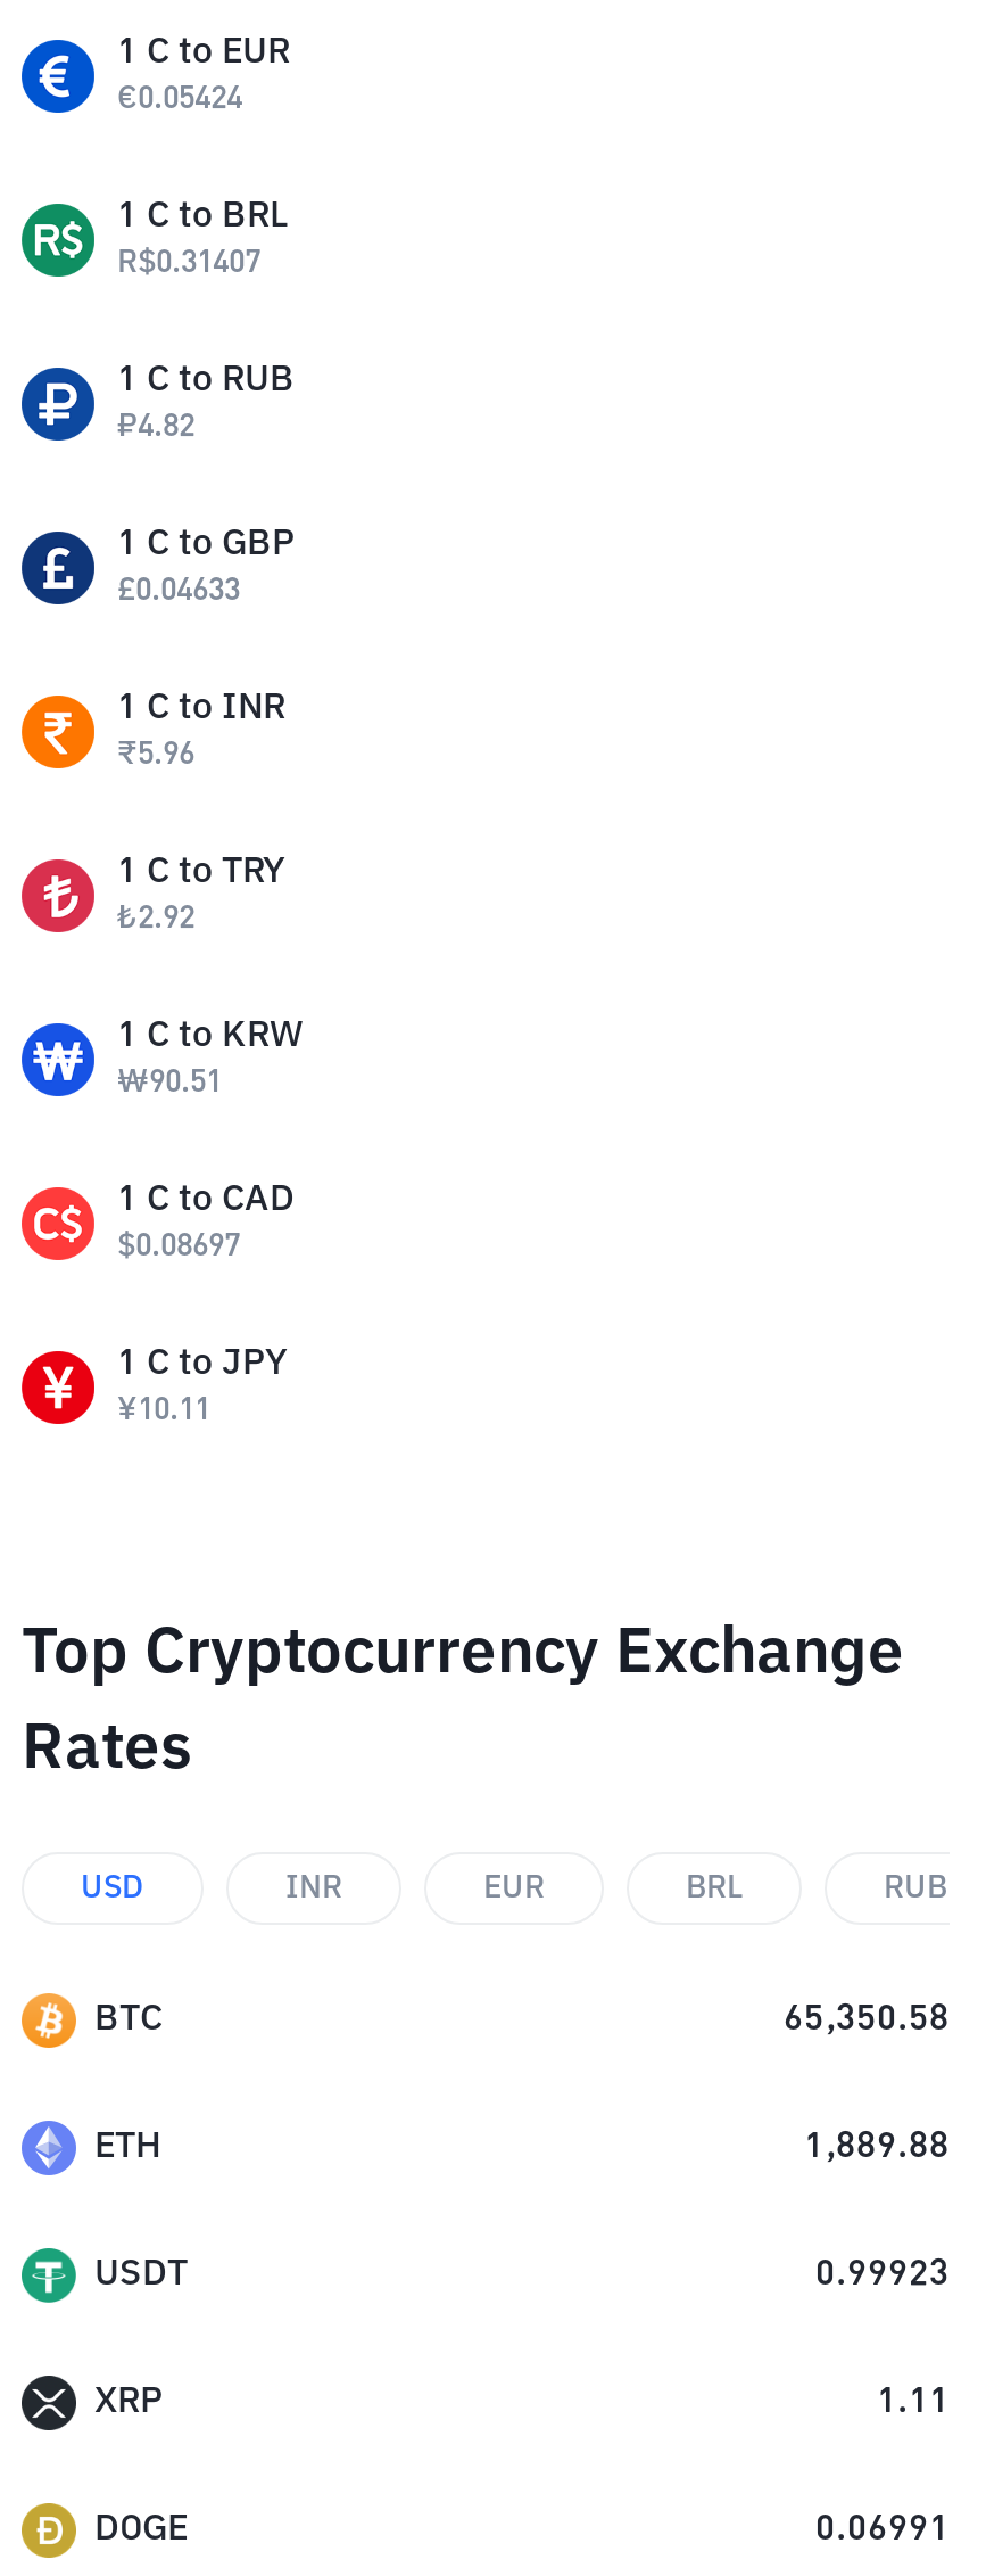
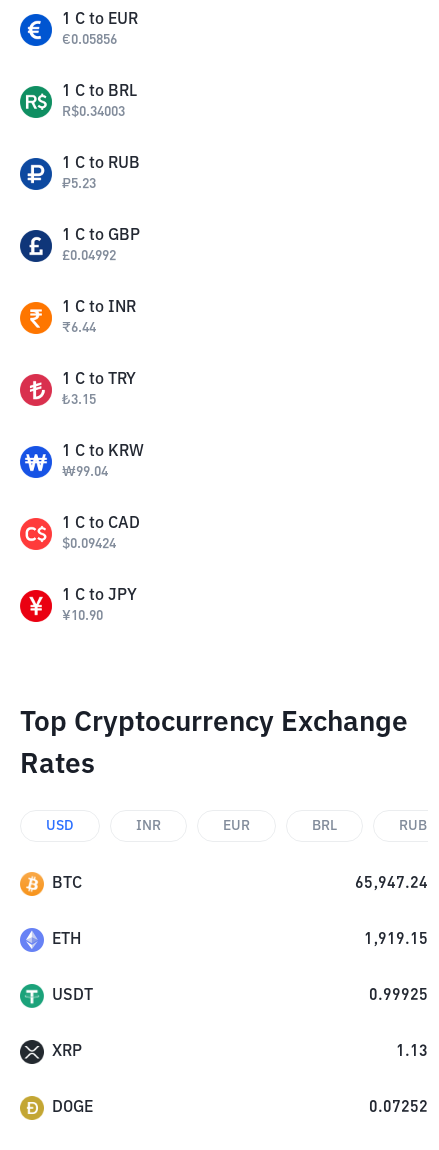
- €0.05424
+ €0.05856

- R$0.31407
+ R$0.34003

- ₽4.82
+ ₽5.23

- £0.04633
+ £0.04992

- ₹5.96
+ ₹6.44

- ₺2.92
+ ₺3.15

- ₩90.51
+ ₩99.04

- $0.08697
+ $0.09424

- ¥10.11
+ ¥10.90

- 65,350.58
+ 65,947.24

- 1,889.88
+ 1,919.15

- 0.99923
+ 0.99925

- 1.11
+ 1.13

- 0.06991
+ 0.07252
